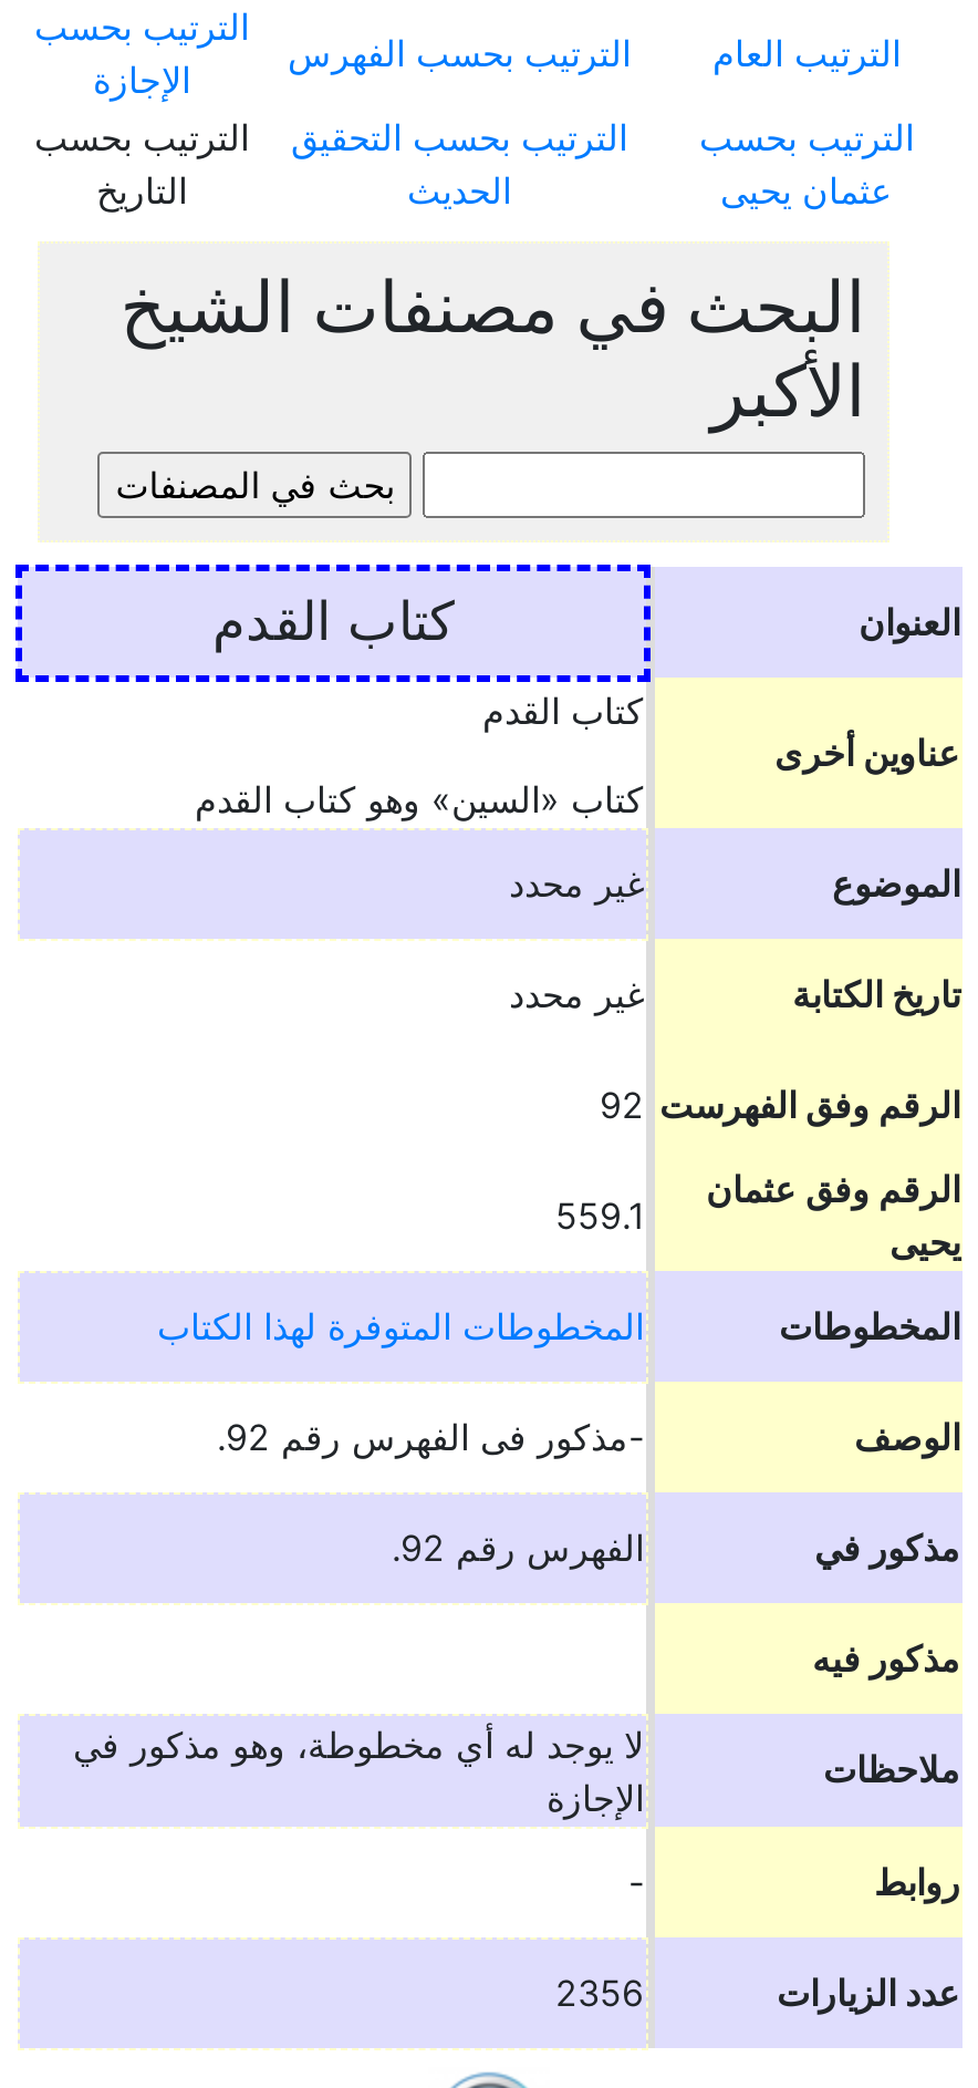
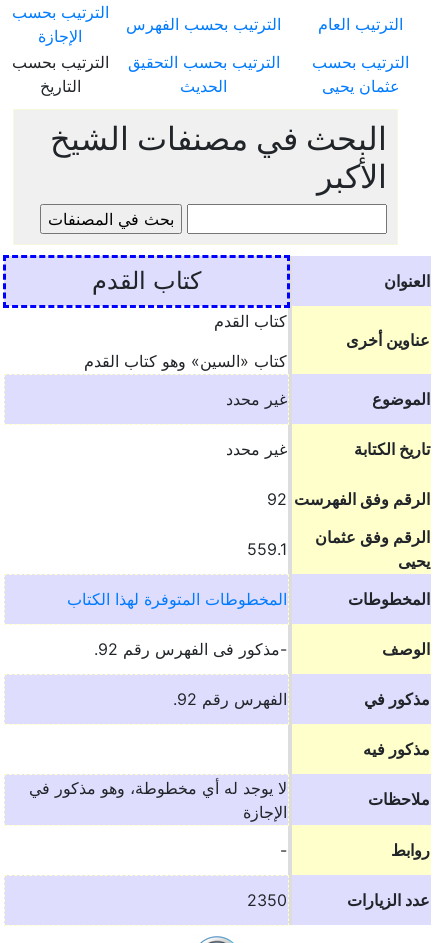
- 2356
+ 2350
